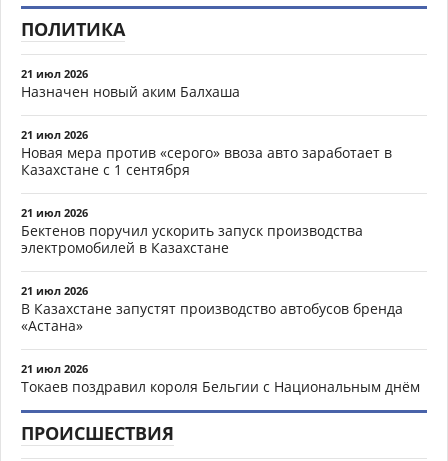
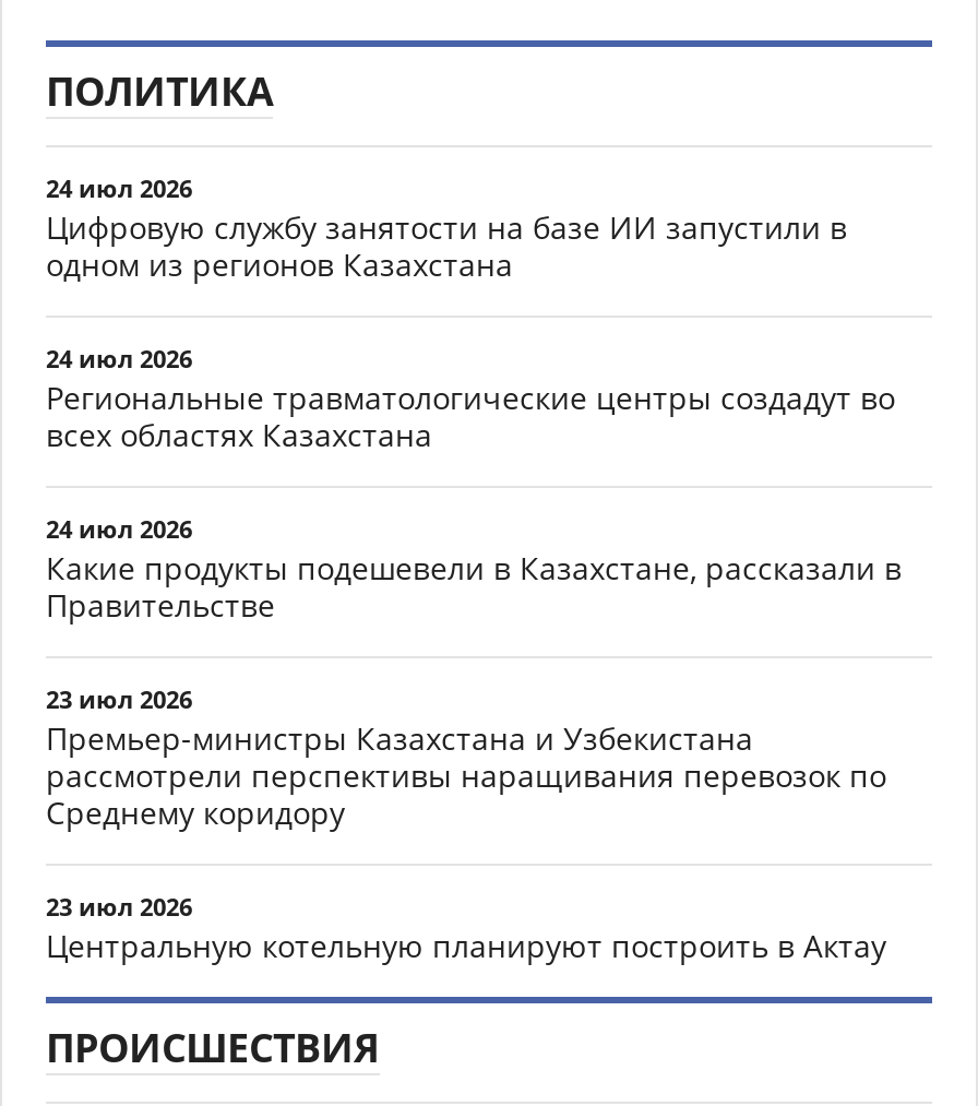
- 21 июл 2026
- Назначен новый аким Балхаша
+ 24 июл 2026
+ Цифровую службу занятости на базе ИИ запустили в
+ одном из регионов Казахстана

- 21 июл 2026
- Новая мера против «серого» ввоза авто заработает в
- Казахстане с 1 сентября
+ 24 июл 2026
+ Региональные травматологические центры создадут во
+ всех областях Казахстана

- 21 июл 2026
- Бектенов поручил ускорить запуск производства
- электромобилей в Казахстане
+ 24 июл 2026
+ Какие продукты подешевели в Казахстане, рассказали в
+ Правительстве

- 21 июл 2026
- В Казахстане запустят производство автобусов бренда
- «Астана»
+ 23 июл 2026
+ Премьер-министры Казахстана и Узбекистана
+ рассмотрели перспективы наращивания перевозок по
+ Среднему коридору

- 21 июл 2026
- Токаев поздравил короля Бельгии с Национальным днём
+ 23 июл 2026
+ Центральную котельную планируют построить в Актау
